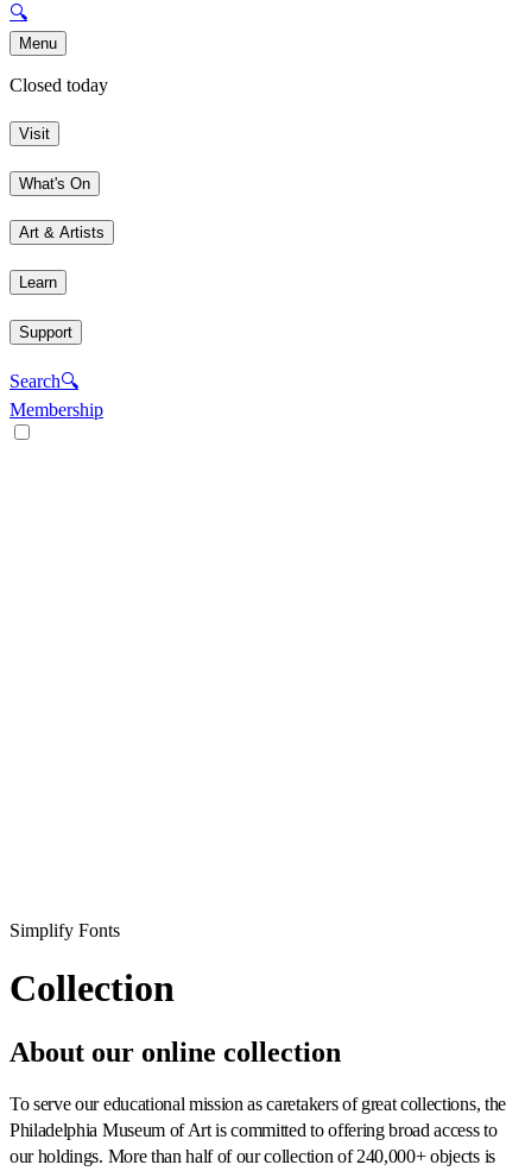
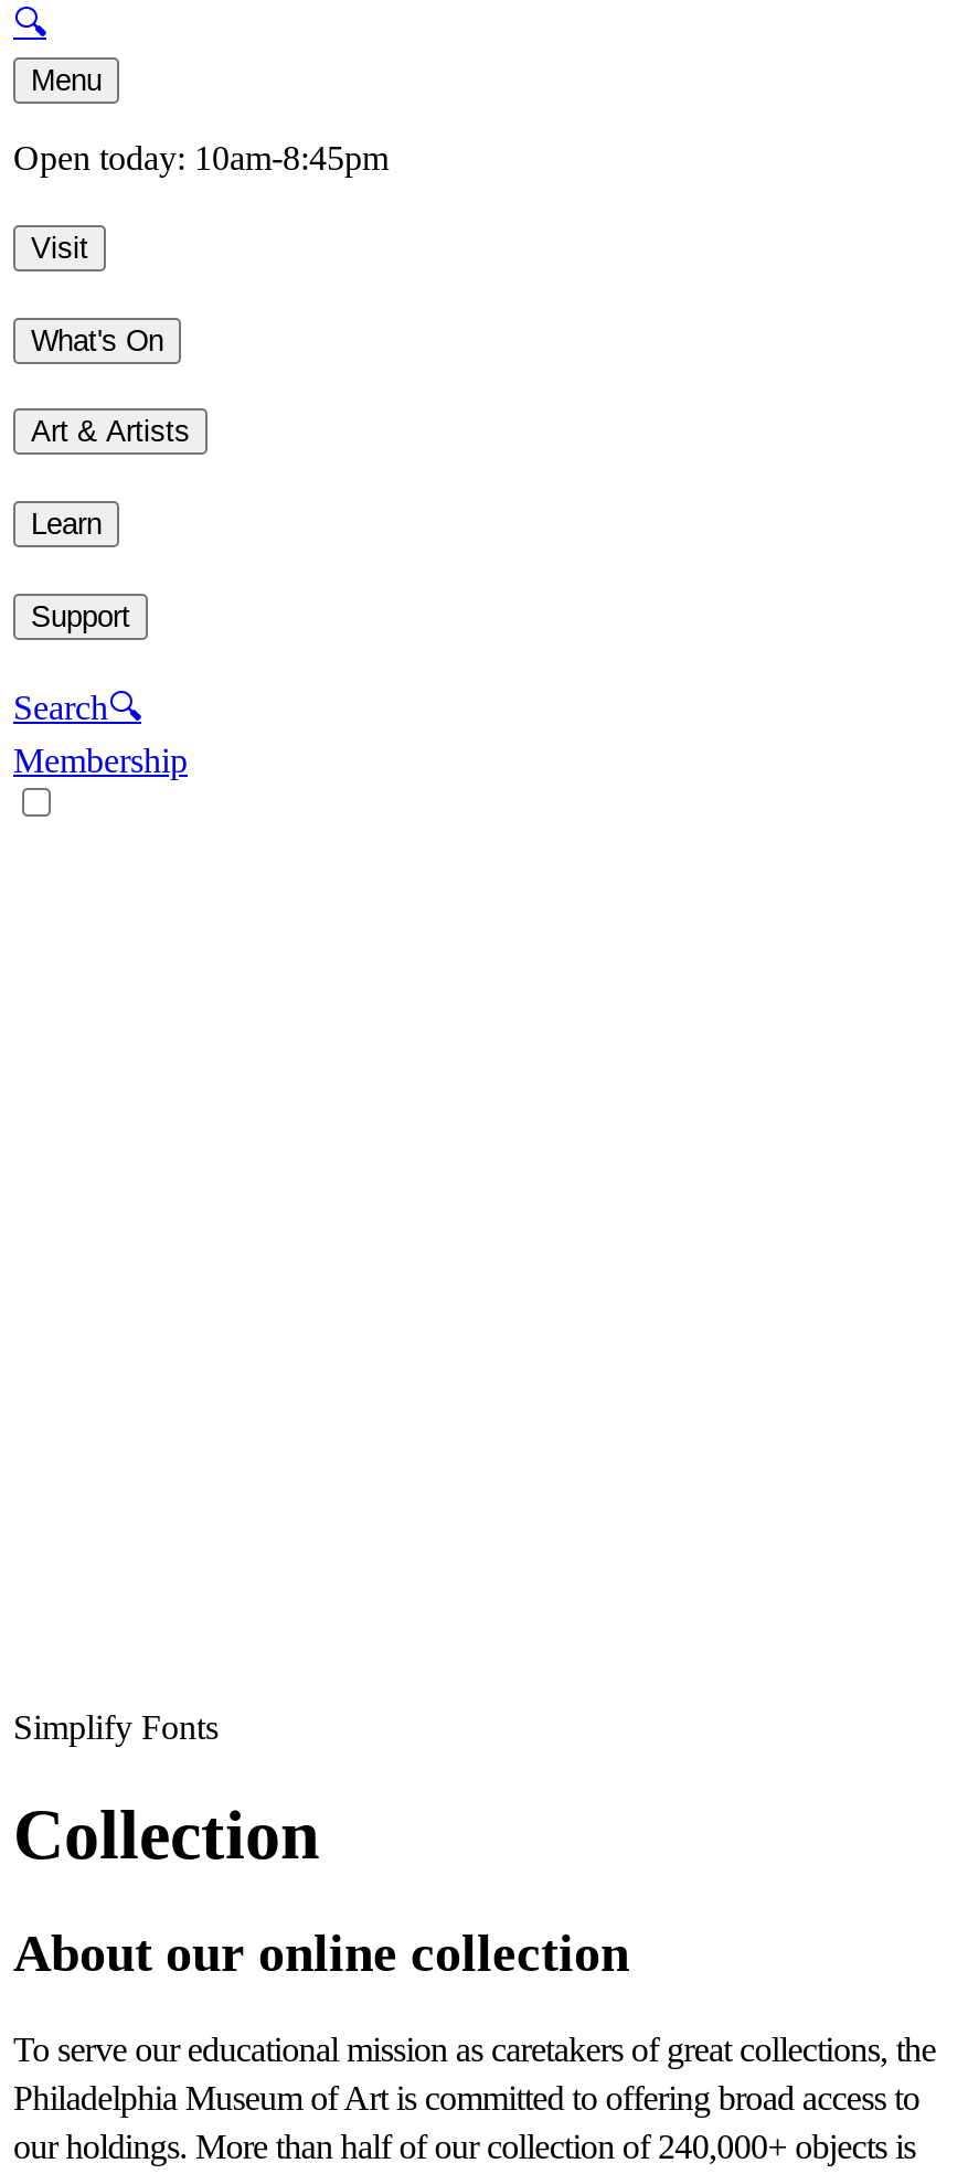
- Closed today
+ Open today: 10am-8:45pm
